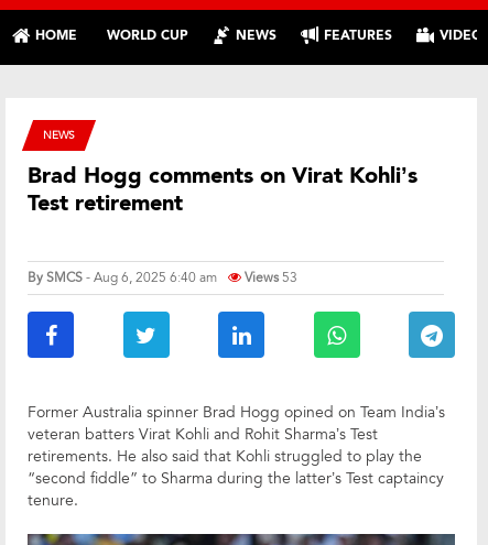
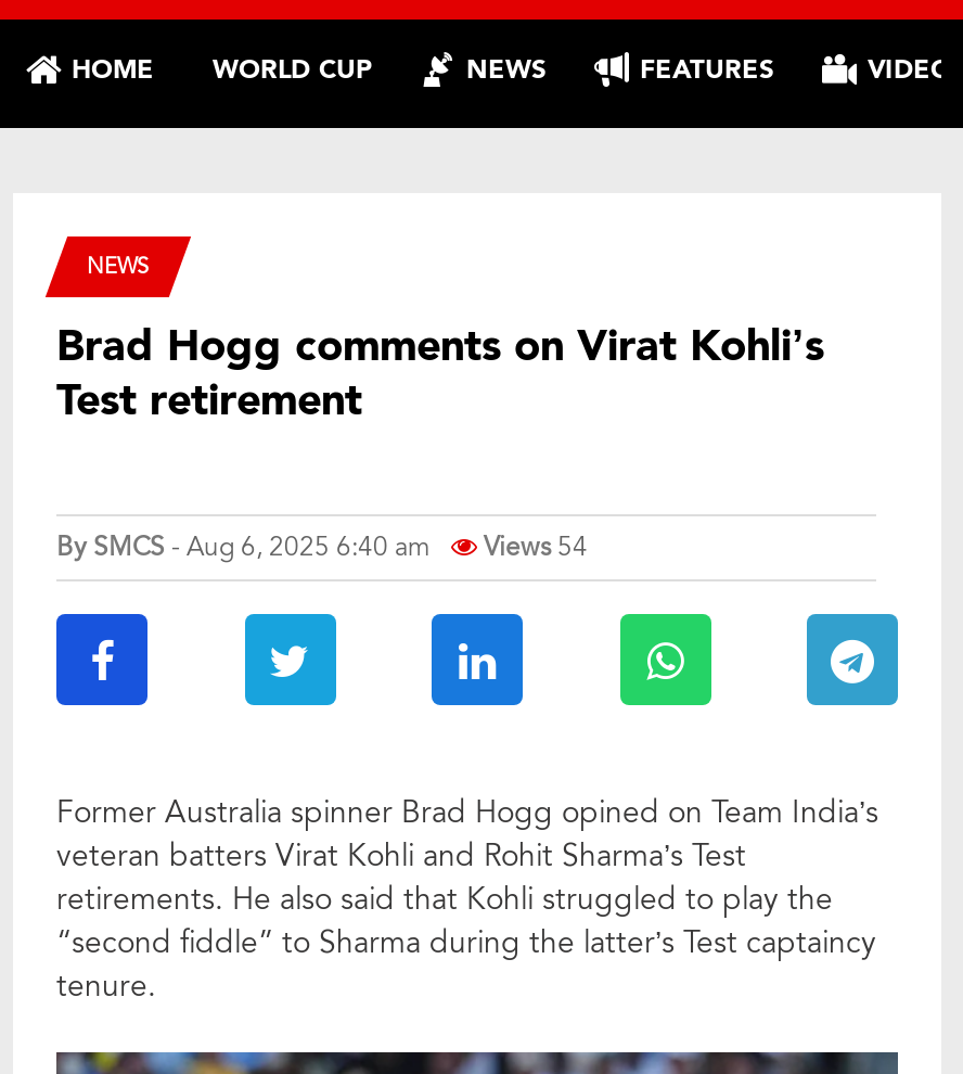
- By SMCS - Aug 6, 2025 6:40 am Views 53
+ By SMCS - Aug 6, 2025 6:40 am Views 54
